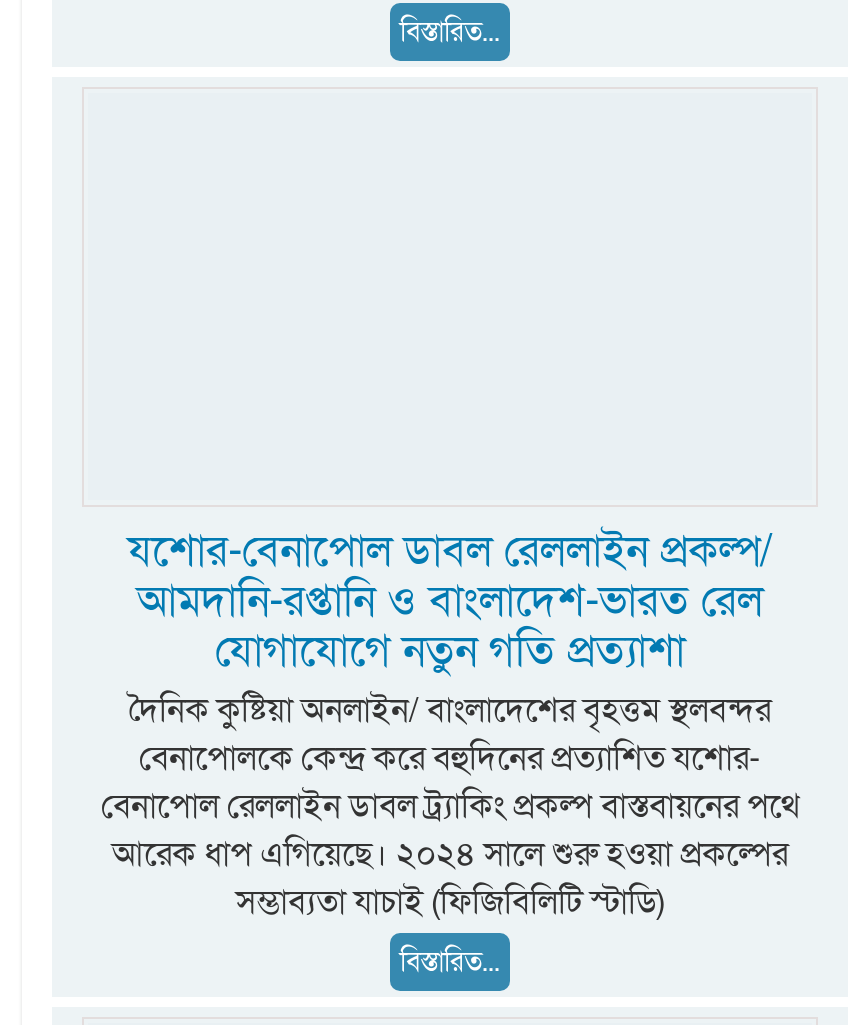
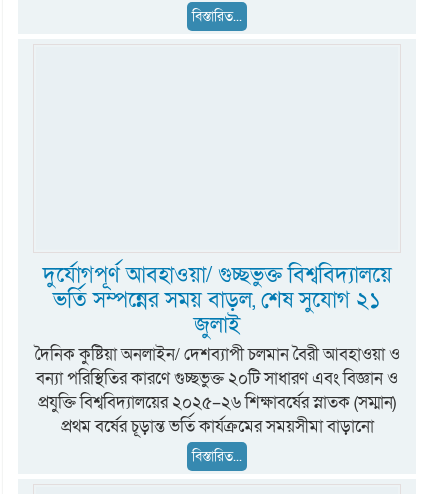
- যশোর-বেনাপোল ডাবল রেললাইন প্রকল্প/
- আমদানি-রপ্তানি ও বাংলাদেশ-ভারত রেল
- যোগাযোগে নতুন গতি প্রত্যাশা
- দৈনিক কুষ্টিয়া অনলাইন/ বাংলাদেশের বৃহত্তম স্থলবন্দর
- বেনাপোলকে কেন্দ্র করে বহুদিনের প্রত্যাশিত যশোর-
- বেনাপোল রেললাইন ডাবল ট্র্যাকিং প্রকল্প বাস্তবায়নের পথে
- আরেক ধাপ এগিয়েছে। ২০২৪ সালে শুরু হওয়া প্রকল্পের
- সম্ভাব্যতা যাচাই (ফিজিবিলিটি স্টাডি)
+ দুর্যোগপূর্ণ আবহাওয়া/ গুচ্ছভুক্ত বিশ্ববিদ্যালয়ে
+ ভর্তি সম্পন্নের সময় বাড়ল, শেষ সুযোগ ২১
+ জুলাই
+ দৈনিক কুষ্টিয়া অনলাইন/ দেশব্যাপী চলমান বৈরী আবহাওয়া ও
+ বন্যা পরিস্থিতির কারণে গুচ্ছভুক্ত ২০টি সাধারণ এবং বিজ্ঞান ও
+ প্রযুক্তি বিশ্ববিদ্যালয়ের ২০২৫–২৬ শিক্ষাবর্ষের স্নাতক (সম্মান)
+ প্রথম বর্ষের চূড়ান্ত ভর্তি কার্যক্রমের সময়সীমা বাড়ানো
